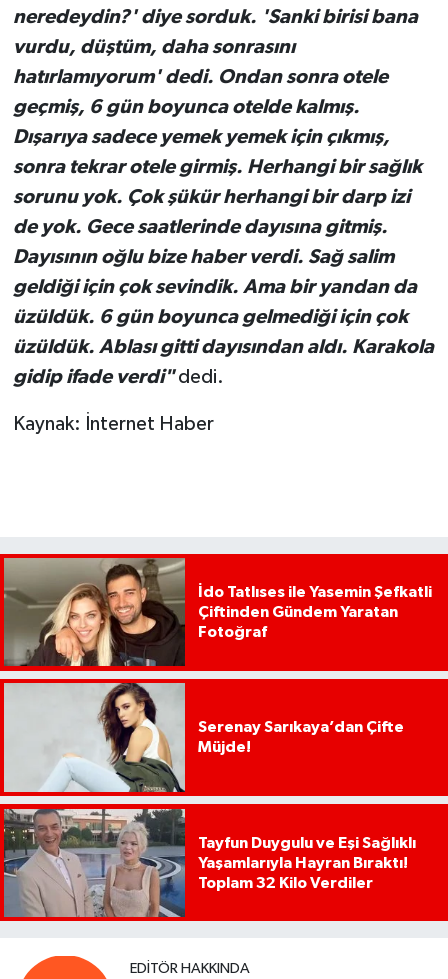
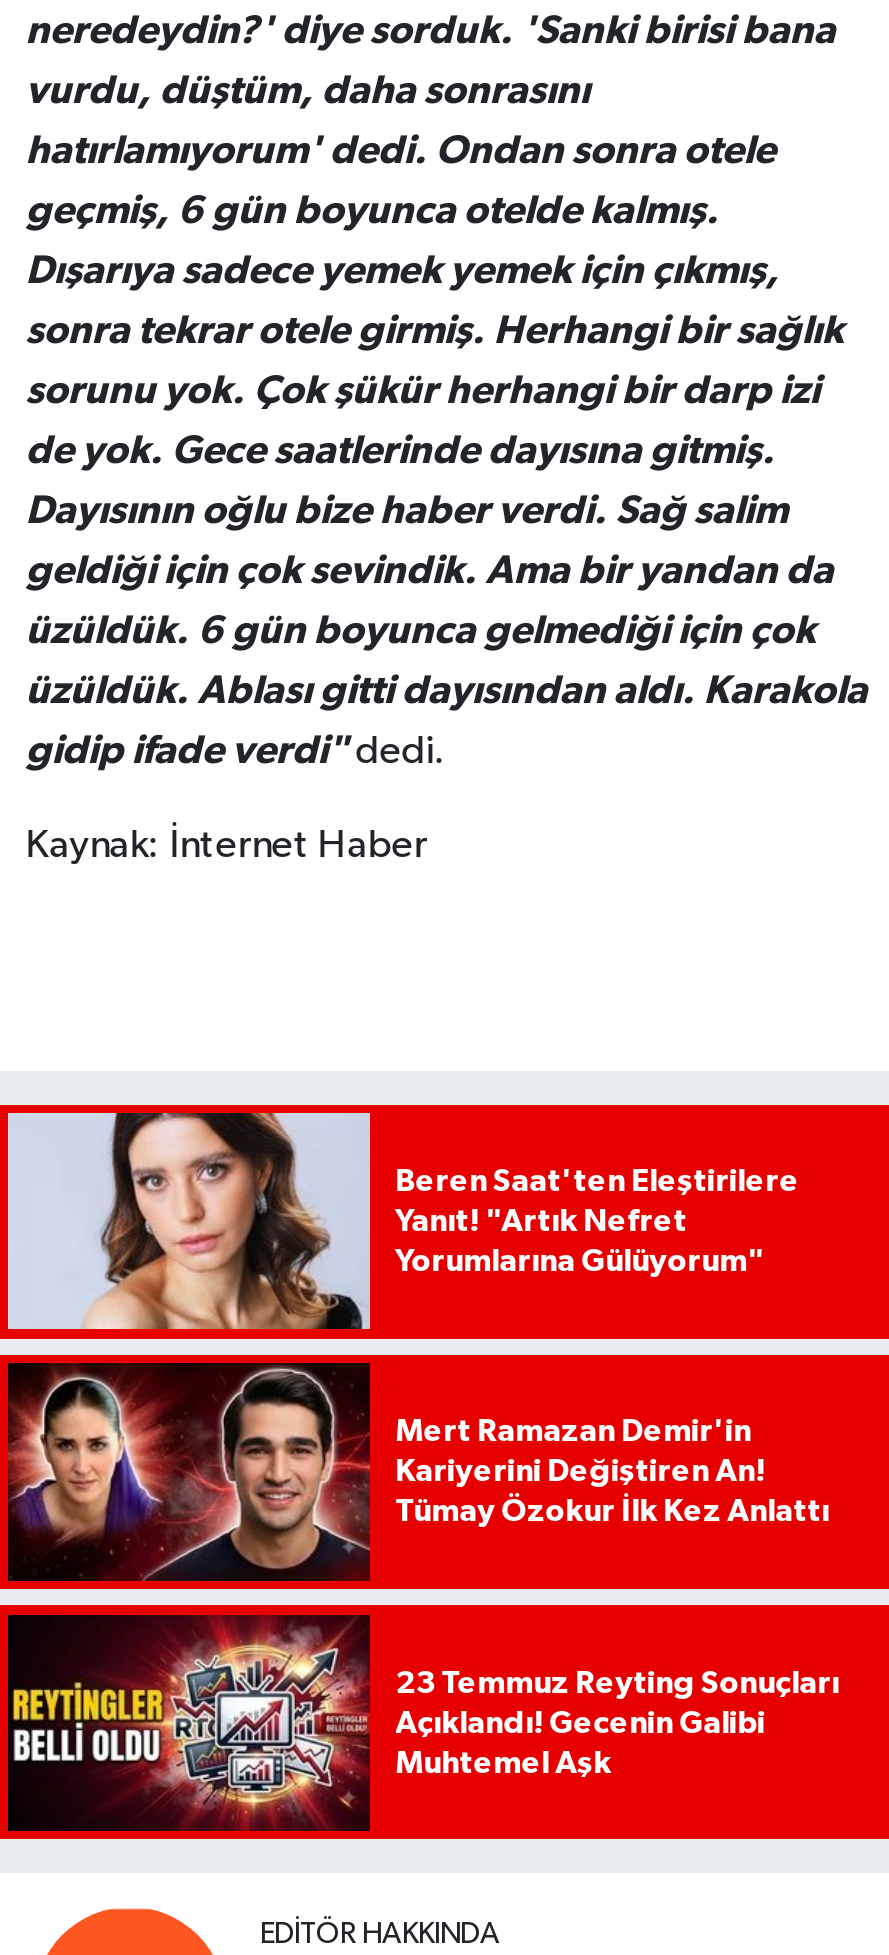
- [image]
- İdo Tatlıses ile Yasemin Şefkatli
- Çiftinden Gündem Yaratan
- Fotoğraf
+ [image]
+ Beren Saat'ten Eleştirilere
+ Yanıt! "Artık Nefret
+ Yorumlarına Gülüyorum"

- [image]
- Serenay Sarıkaya’dan Çifte
- Müjde!
+ [image]
+ Mert Ramazan Demir'in
+ Kariyerini Değiştiren An!
+ Tümay Özokur İlk Kez Anlattı

- [image]
- Tayfun Duygulu ve Eşi Sağlıklı
- Yaşamlarıyla Hayran Bıraktı!
- Toplam 32 Kilo Verdiler
+ [image]
+ 23 Temmuz Reyting Sonuçları
+ Açıklandı! Gecenin Galibi
+ Muhtemel Aşk
